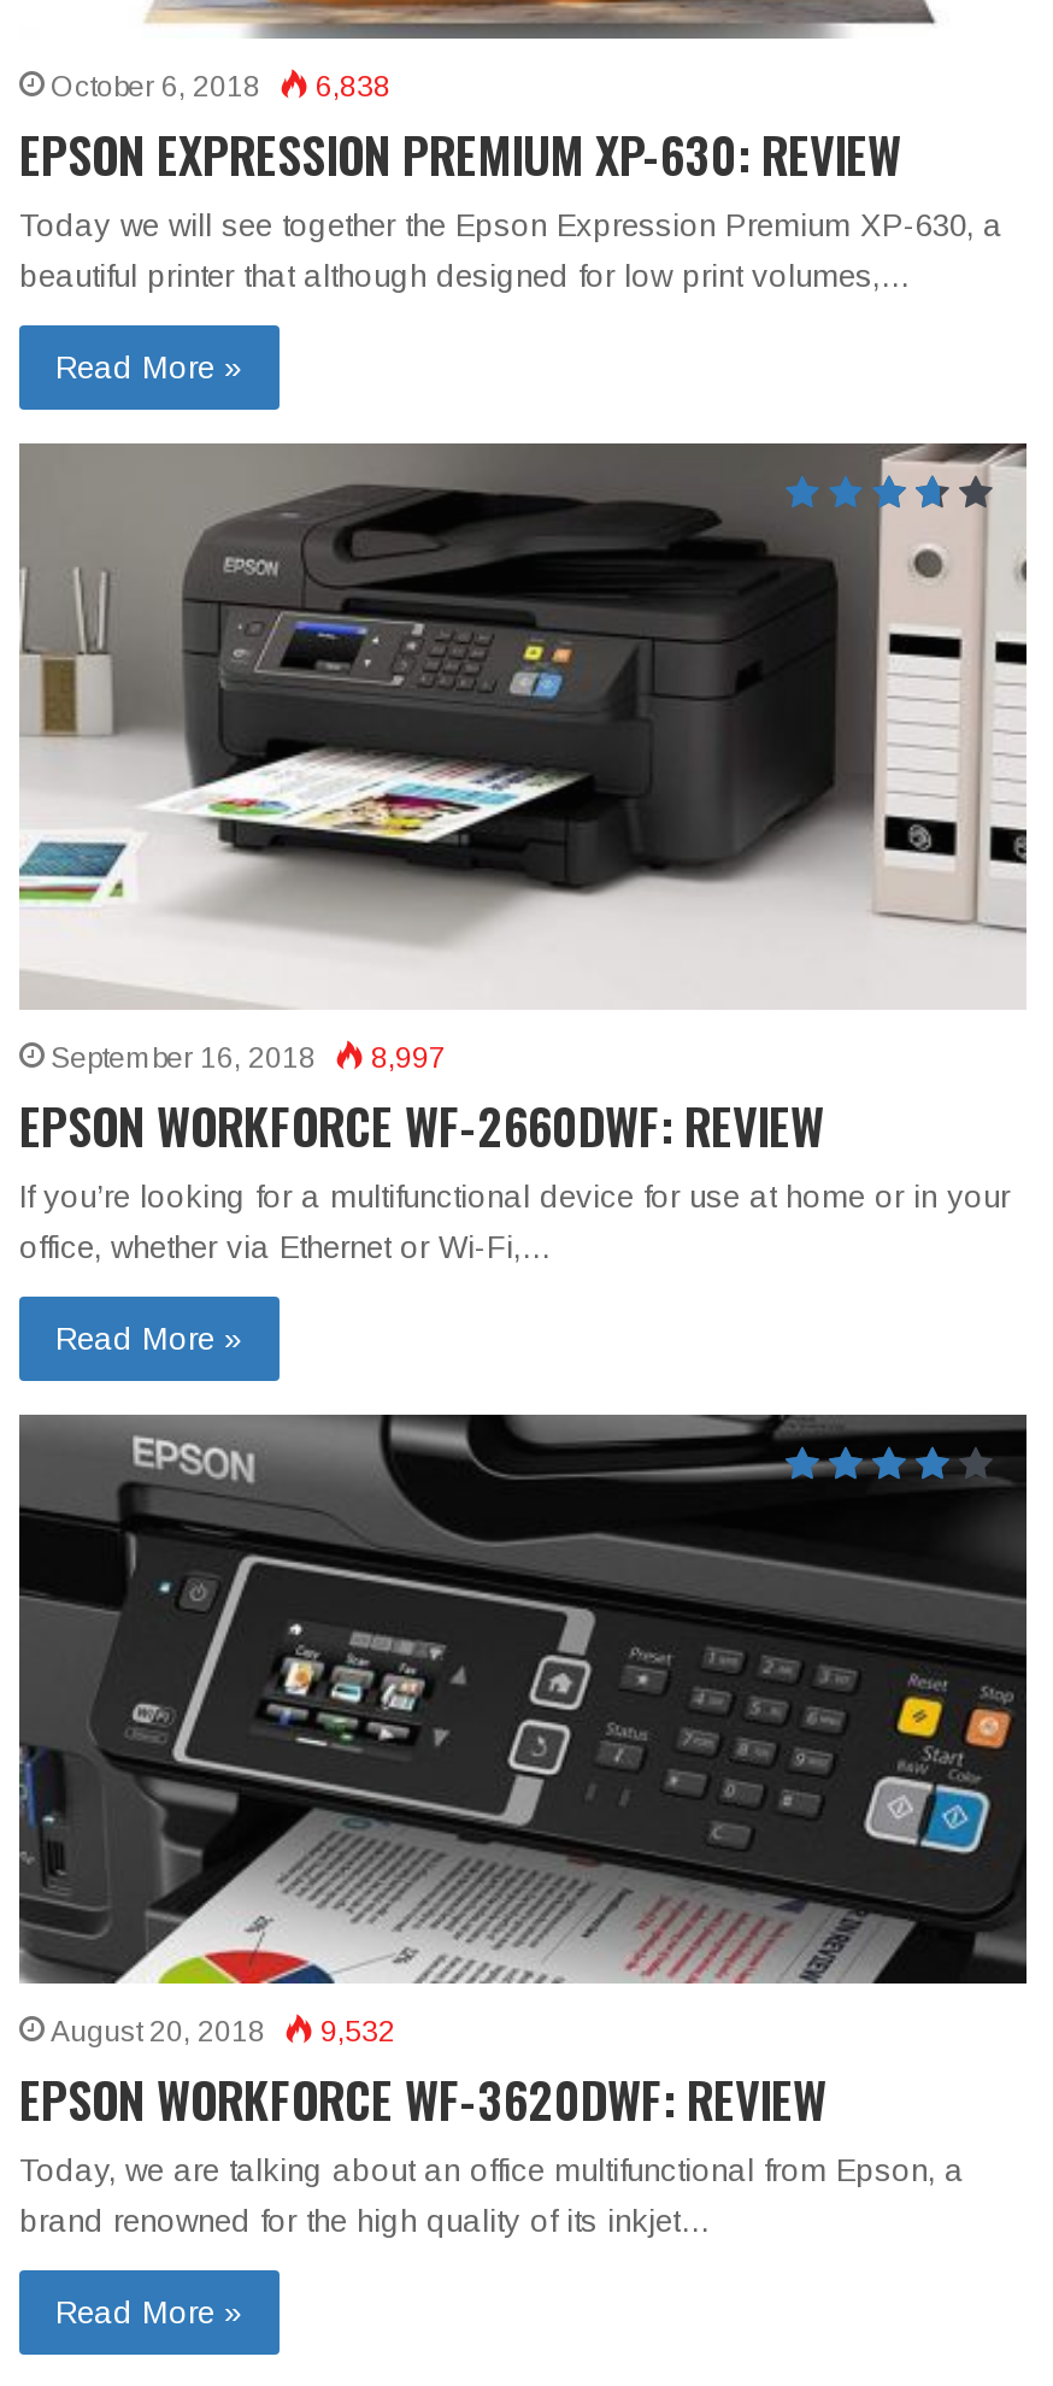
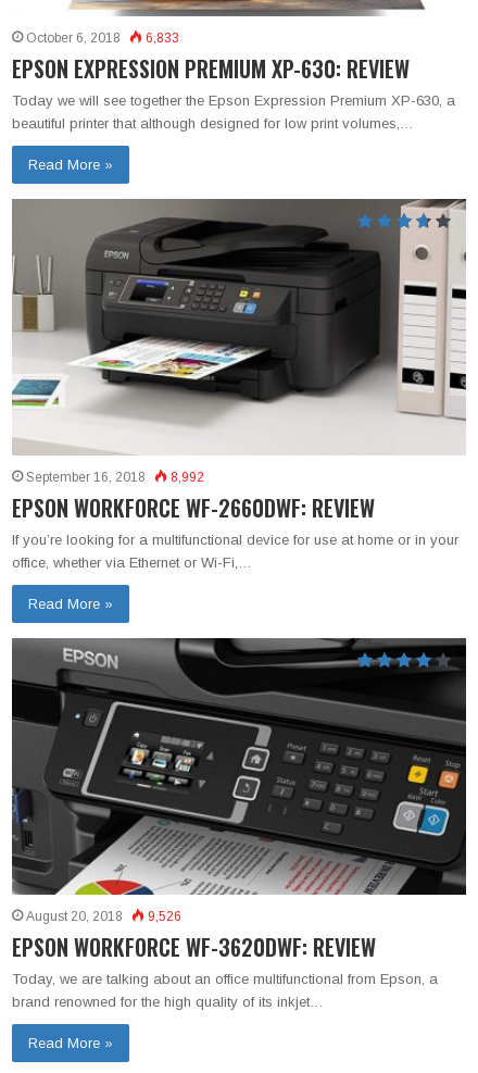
- October 6, 2018 6,838
+ October 6, 2018 6,833

- September 16, 2018 8,997
+ September 16, 2018 8,992

- August 20, 2018 9,532
+ August 20, 2018 9,526
